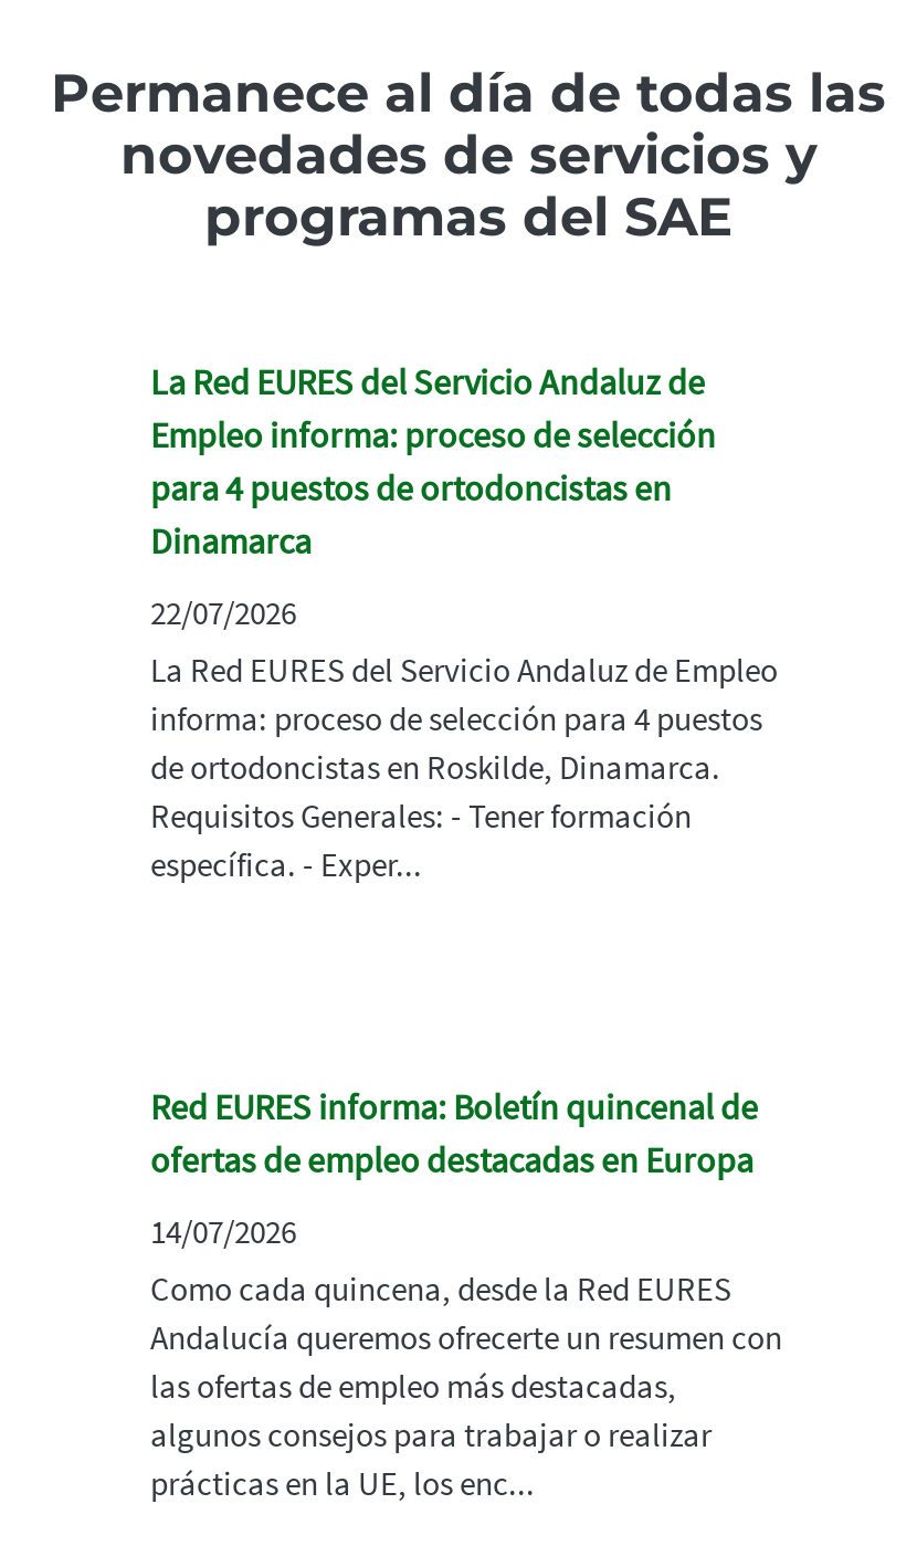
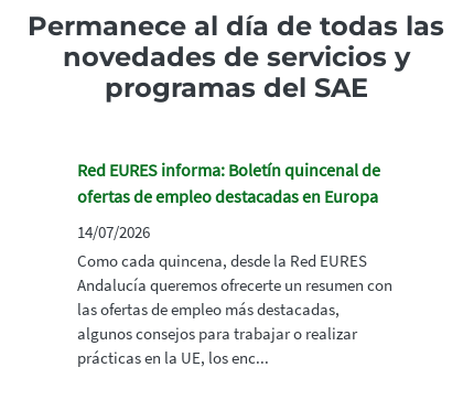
- La Red EURES del Servicio Andaluz de
- Empleo informa: proceso de selección
- para 4 puestos de ortodoncistas en
- Dinamarca
- 22/07/2026
- La Red EURES del Servicio Andaluz de Empleo
- informa: proceso de selección para 4 puestos
- de ortodoncistas en Roskilde, Dinamarca.
- Requisitos Generales: - Tener formación
- específica. - Exper...
